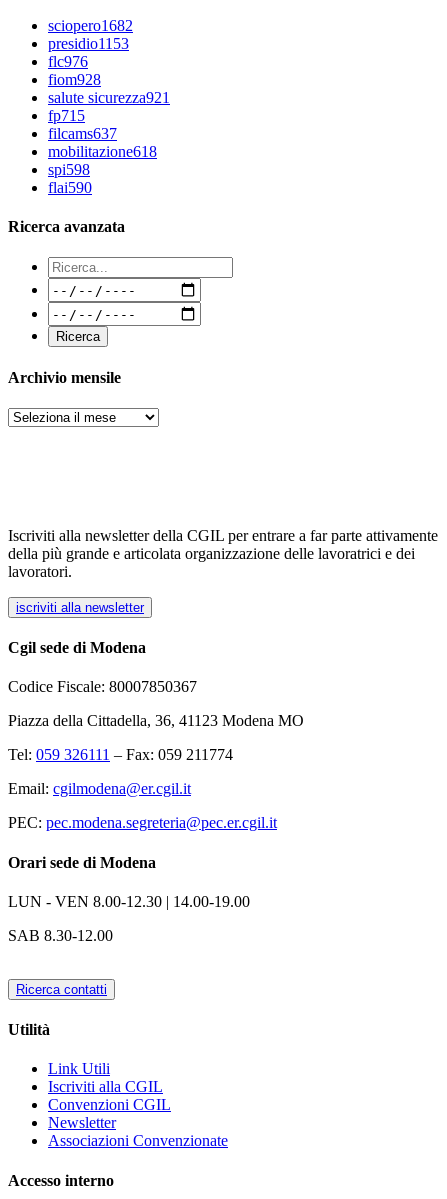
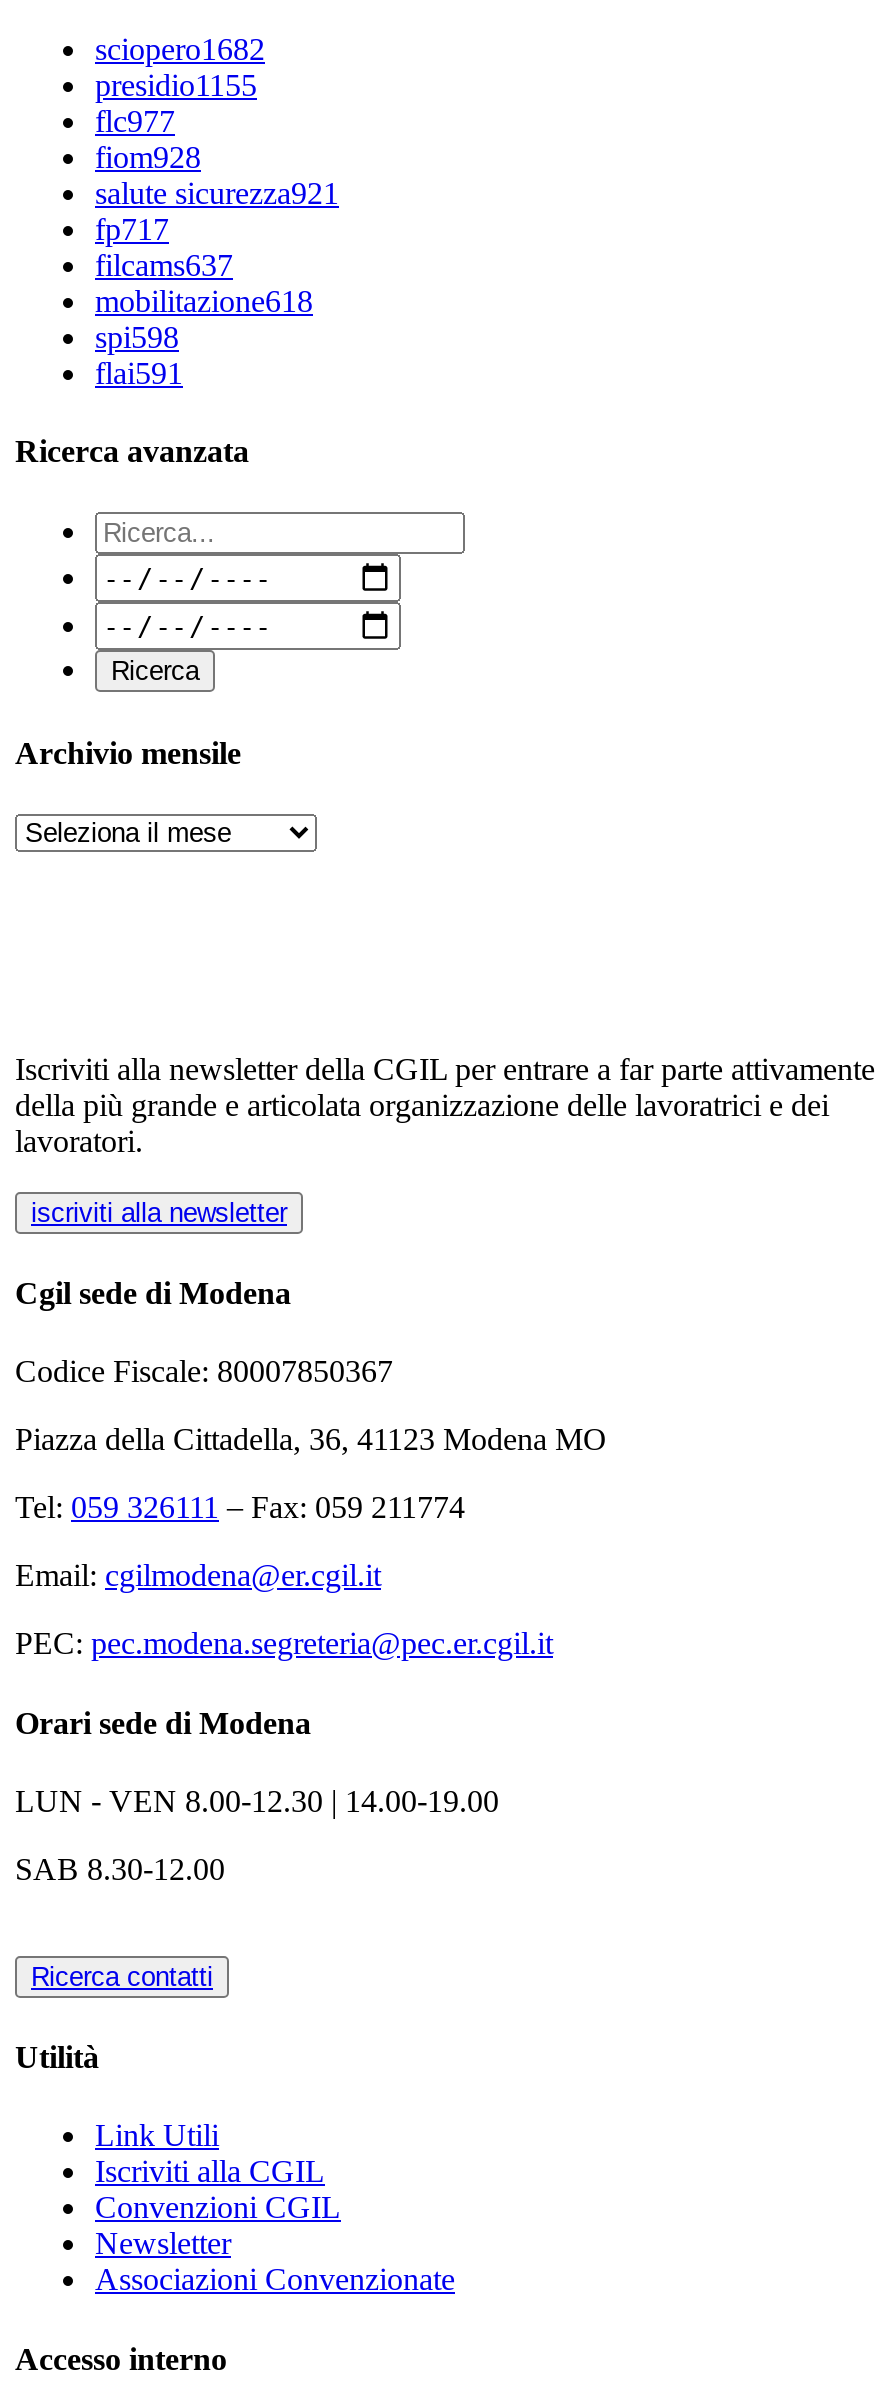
- presidio1153
+ presidio1155

- flc976
+ flc977

- fp715
+ fp717

- flai590
+ flai591
